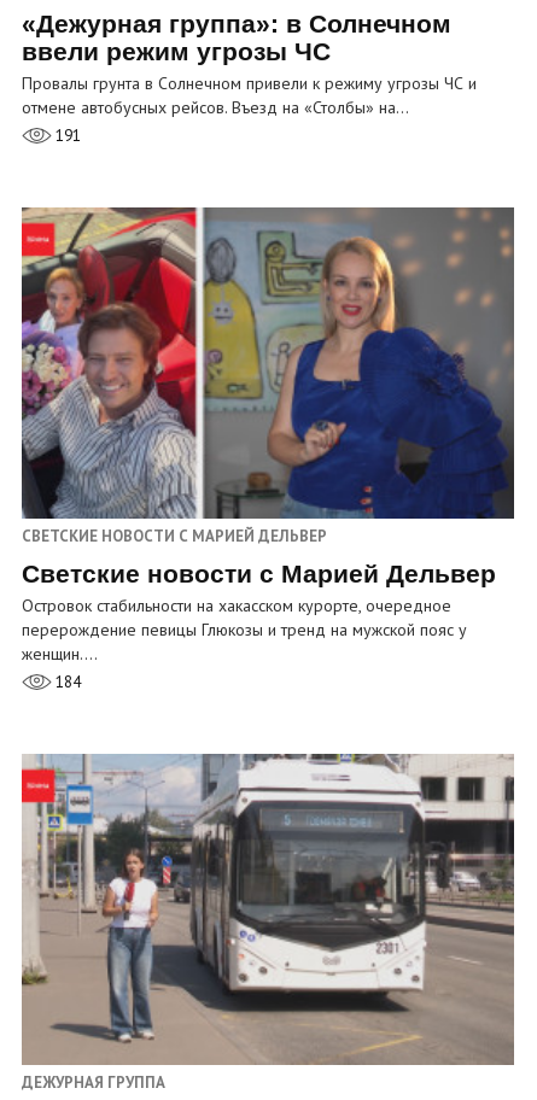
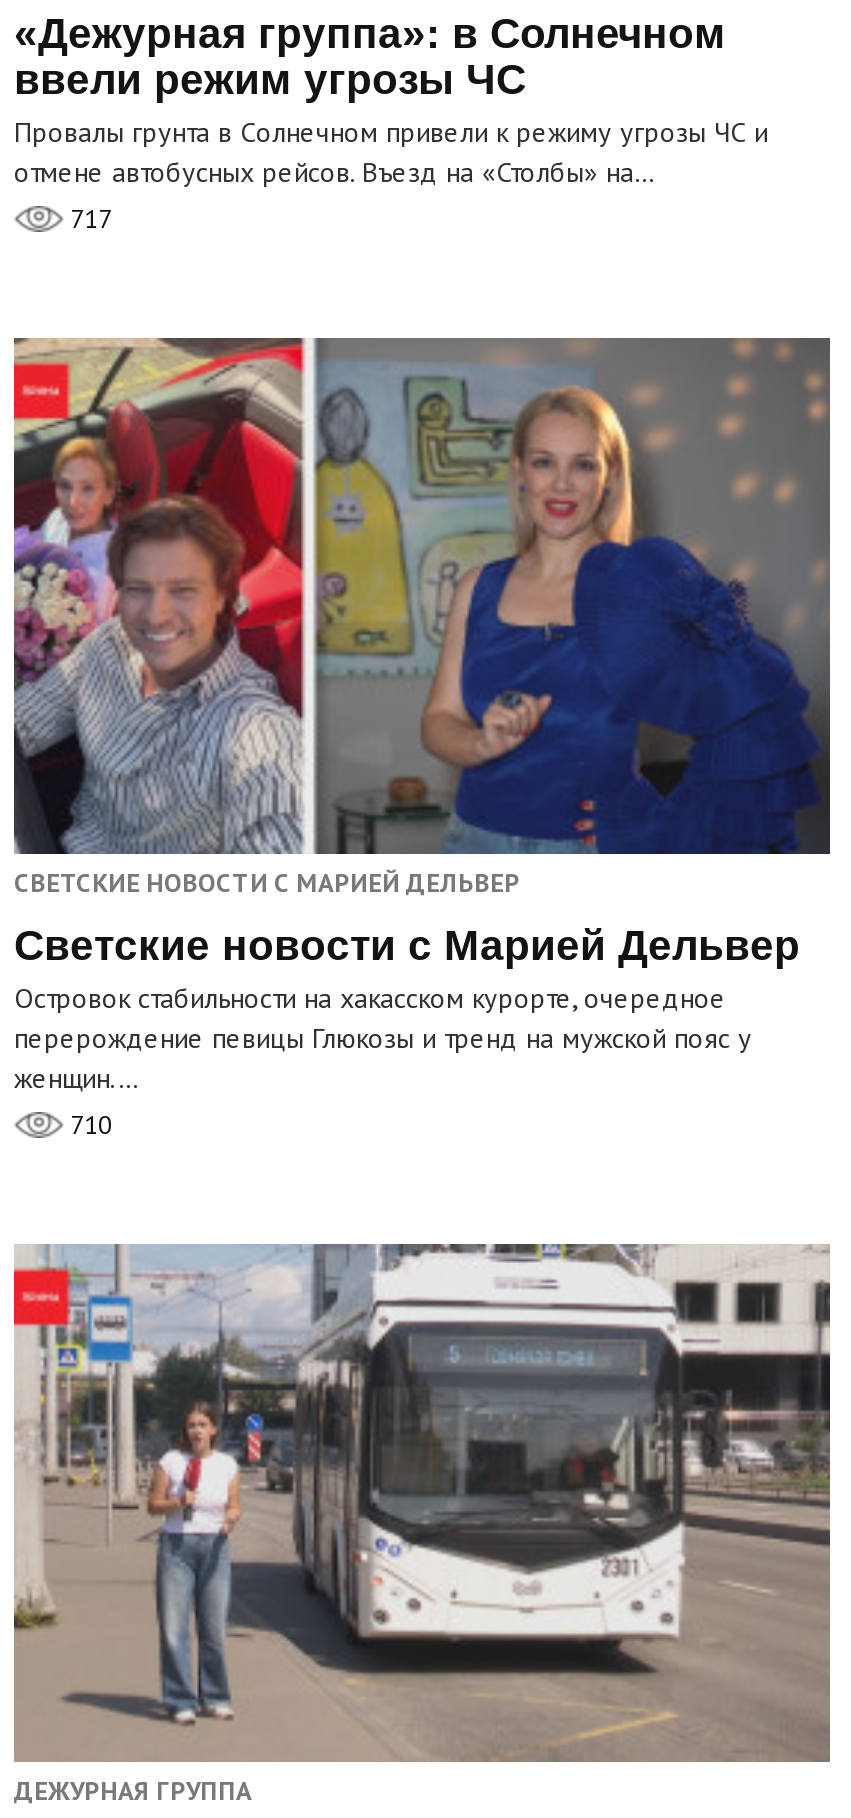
- 191
+ 717

- 184
+ 710
